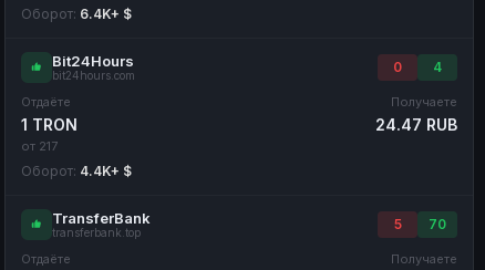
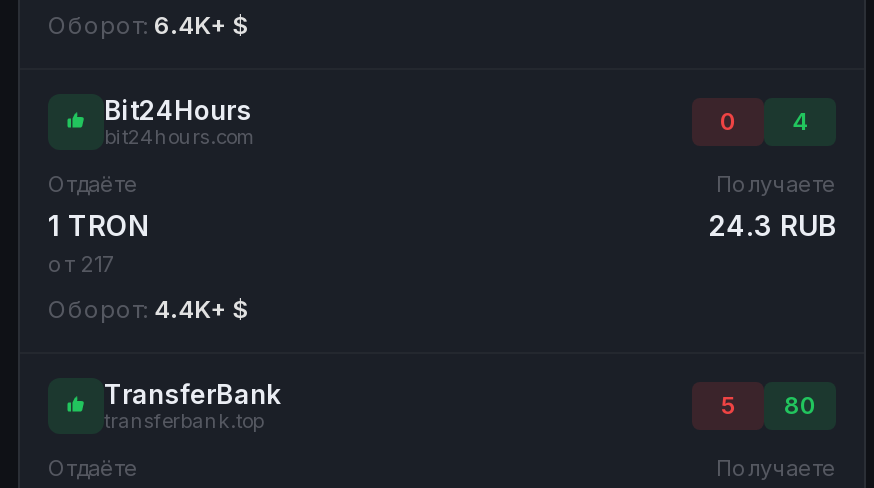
- 24.47 RUB
+ 24.3 RUB

- 5 70
+ 5 80
